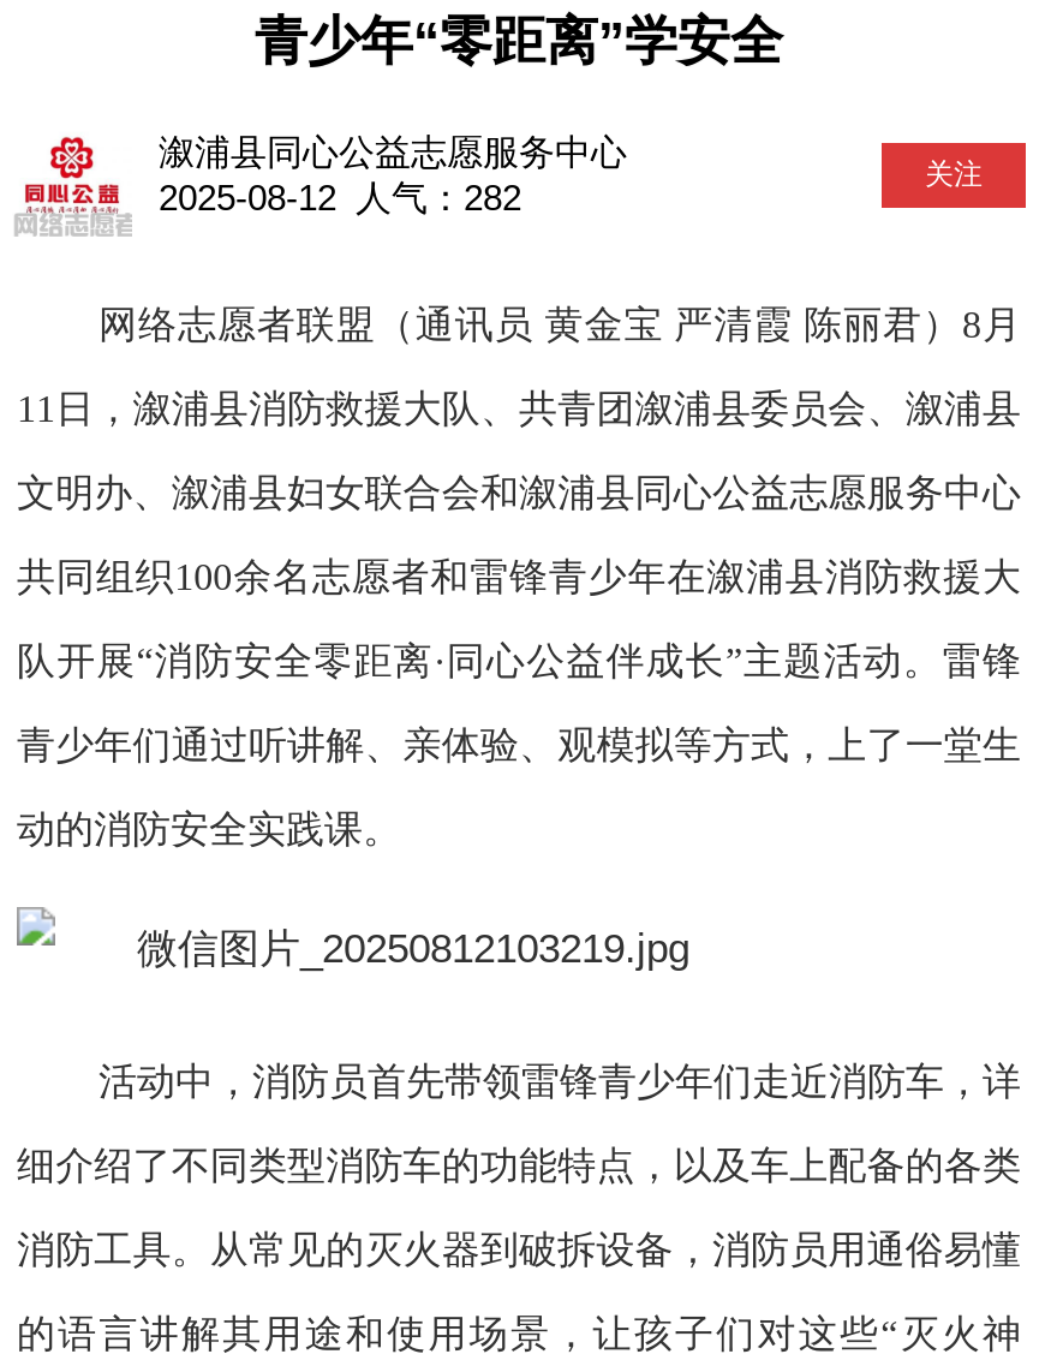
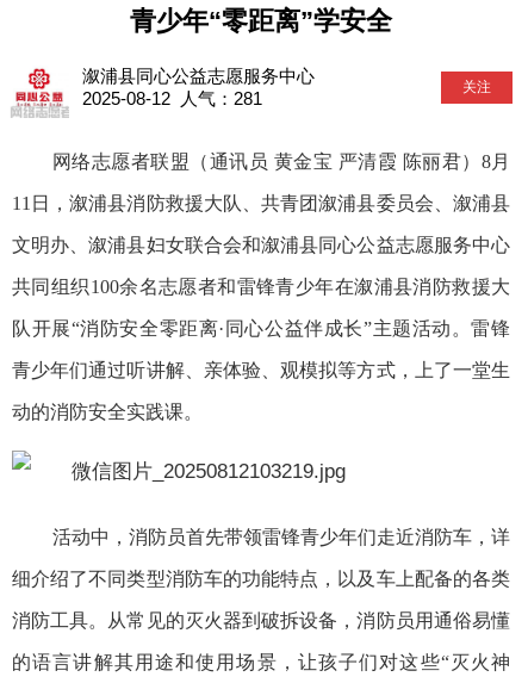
- 2025-08-12 人气：282
+ 2025-08-12 人气：281
